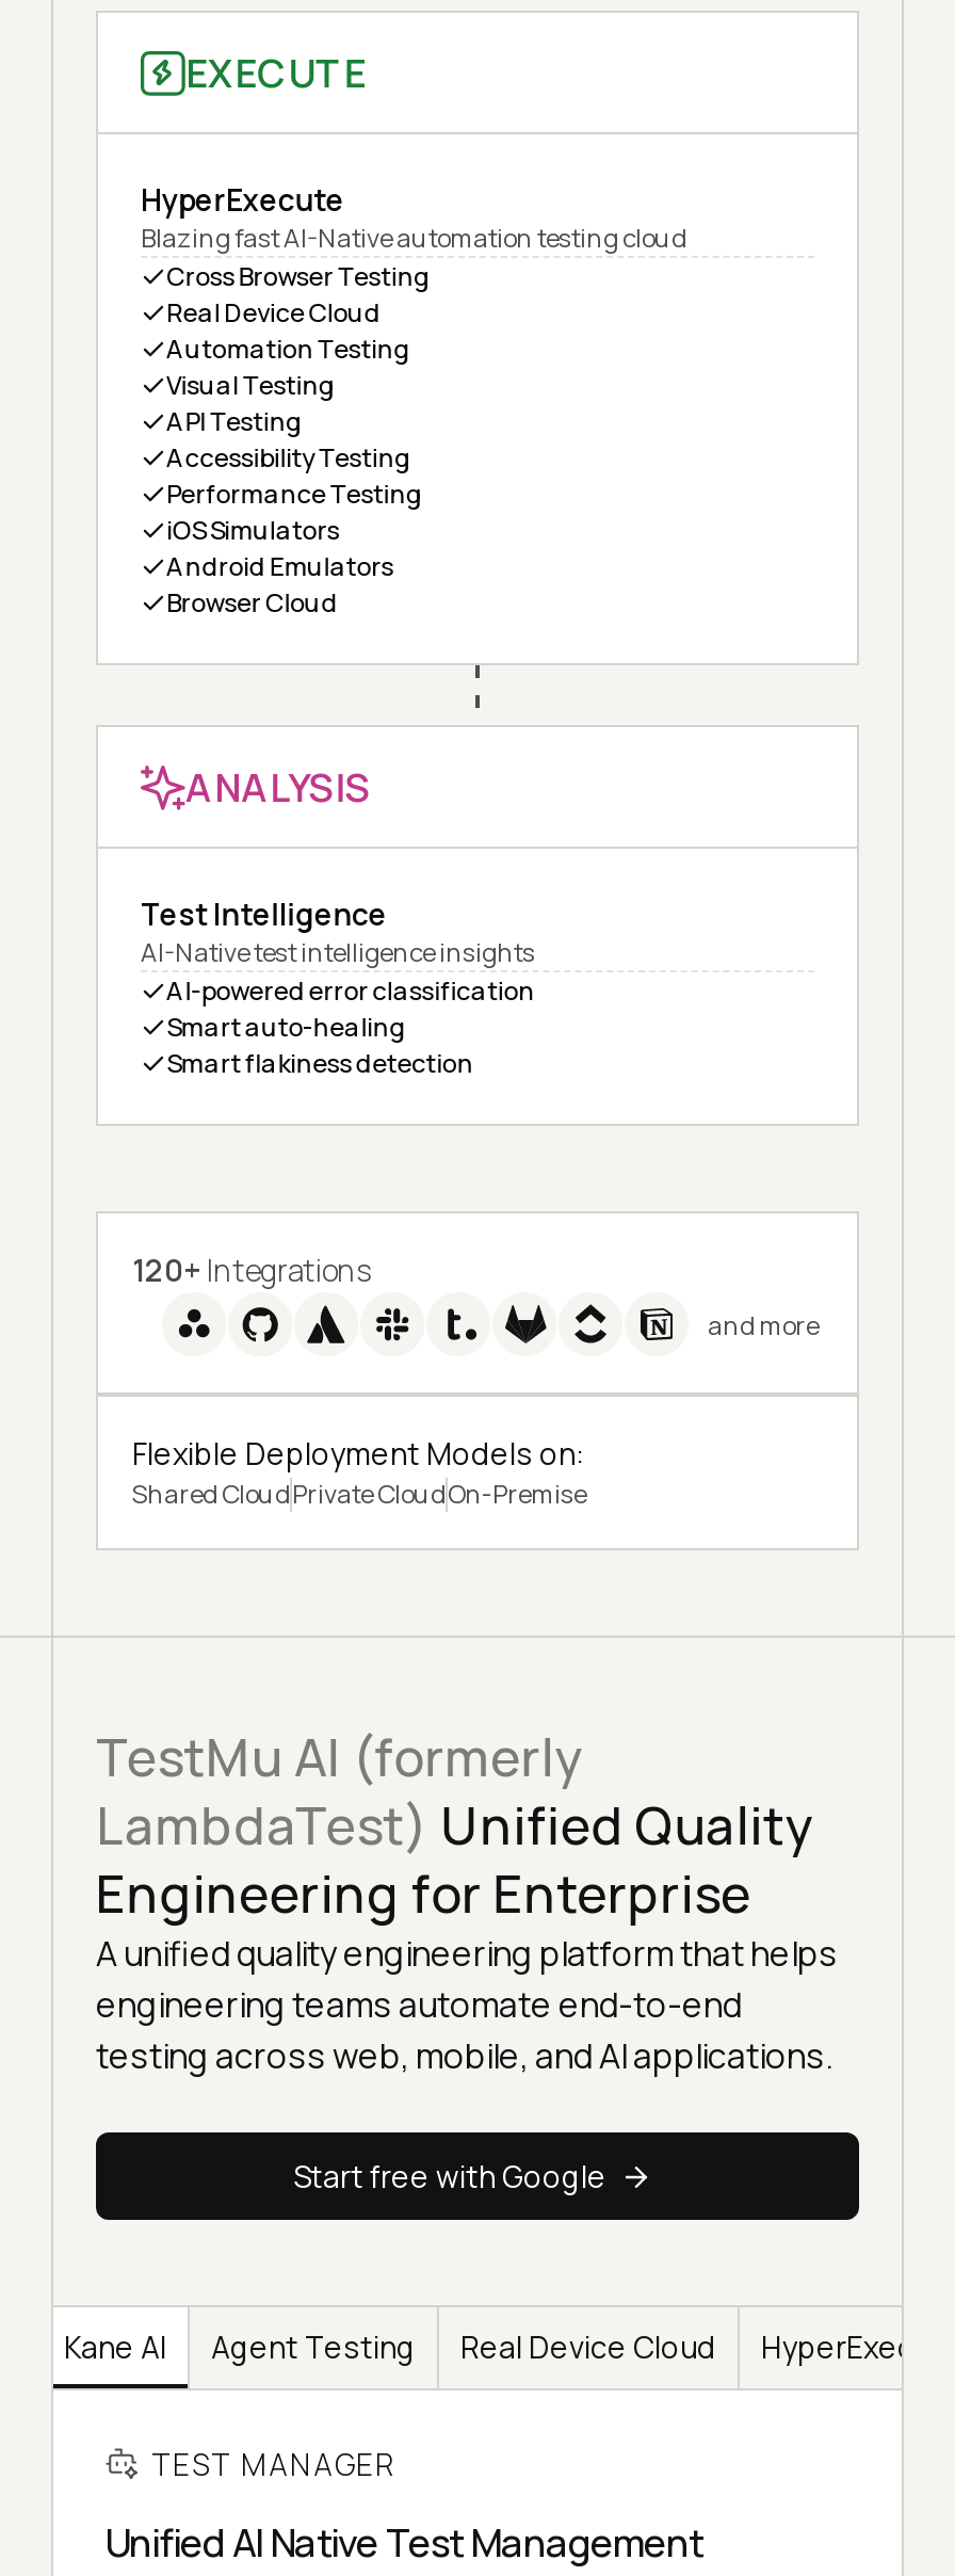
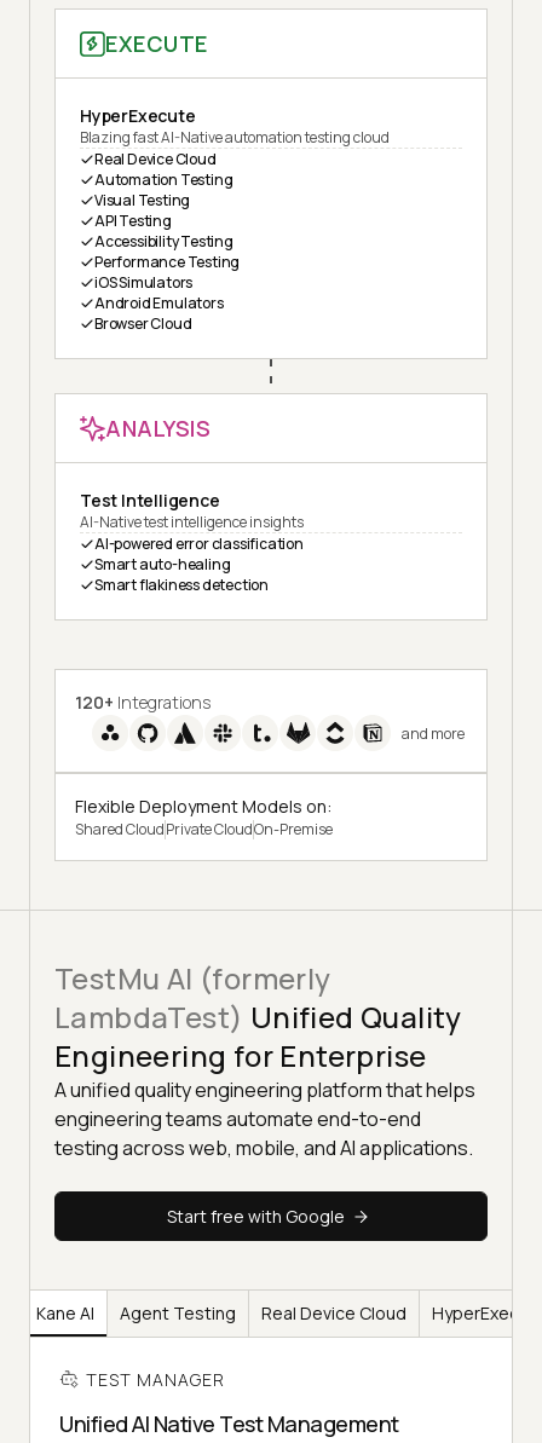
- Cross Browser Testing
